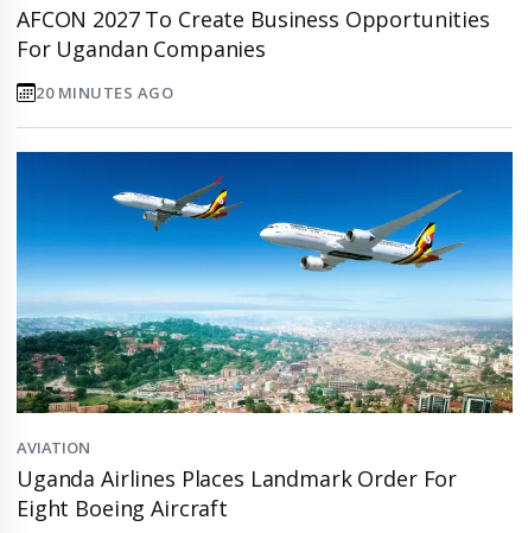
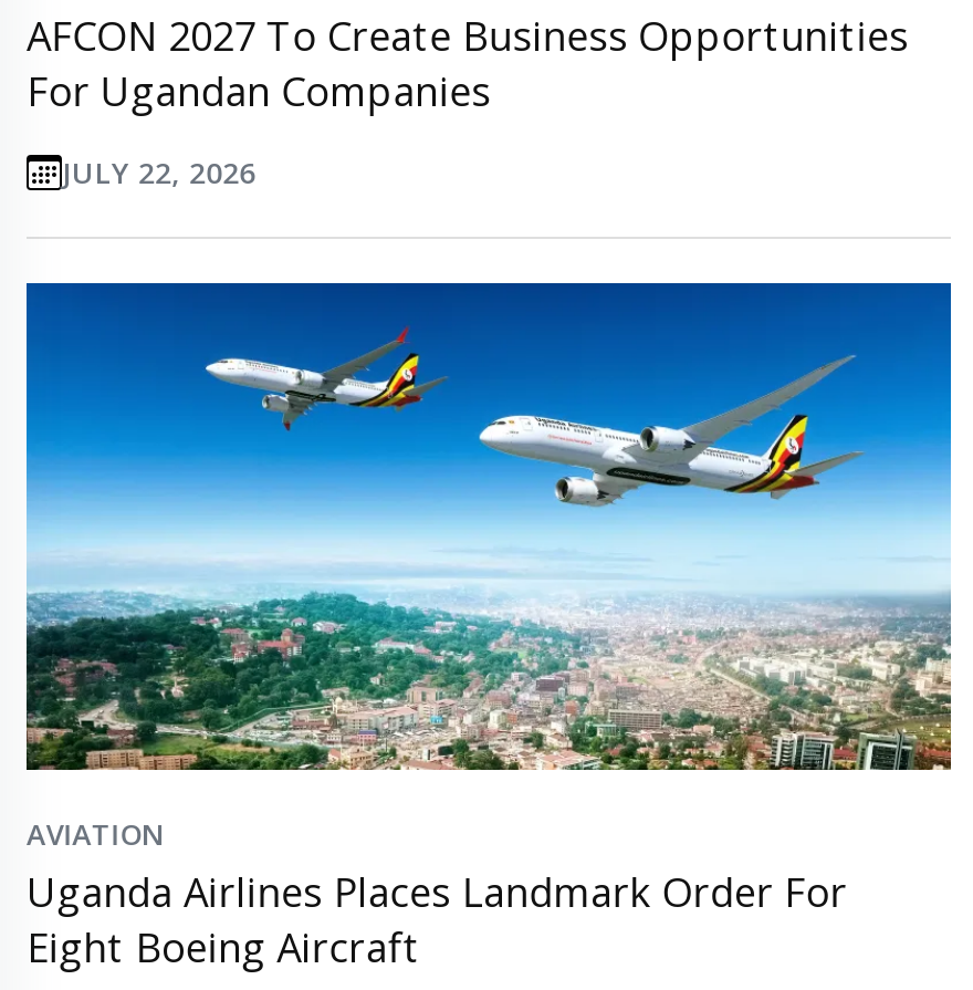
- 20 MINUTES AGO
+ JULY 22, 2026
